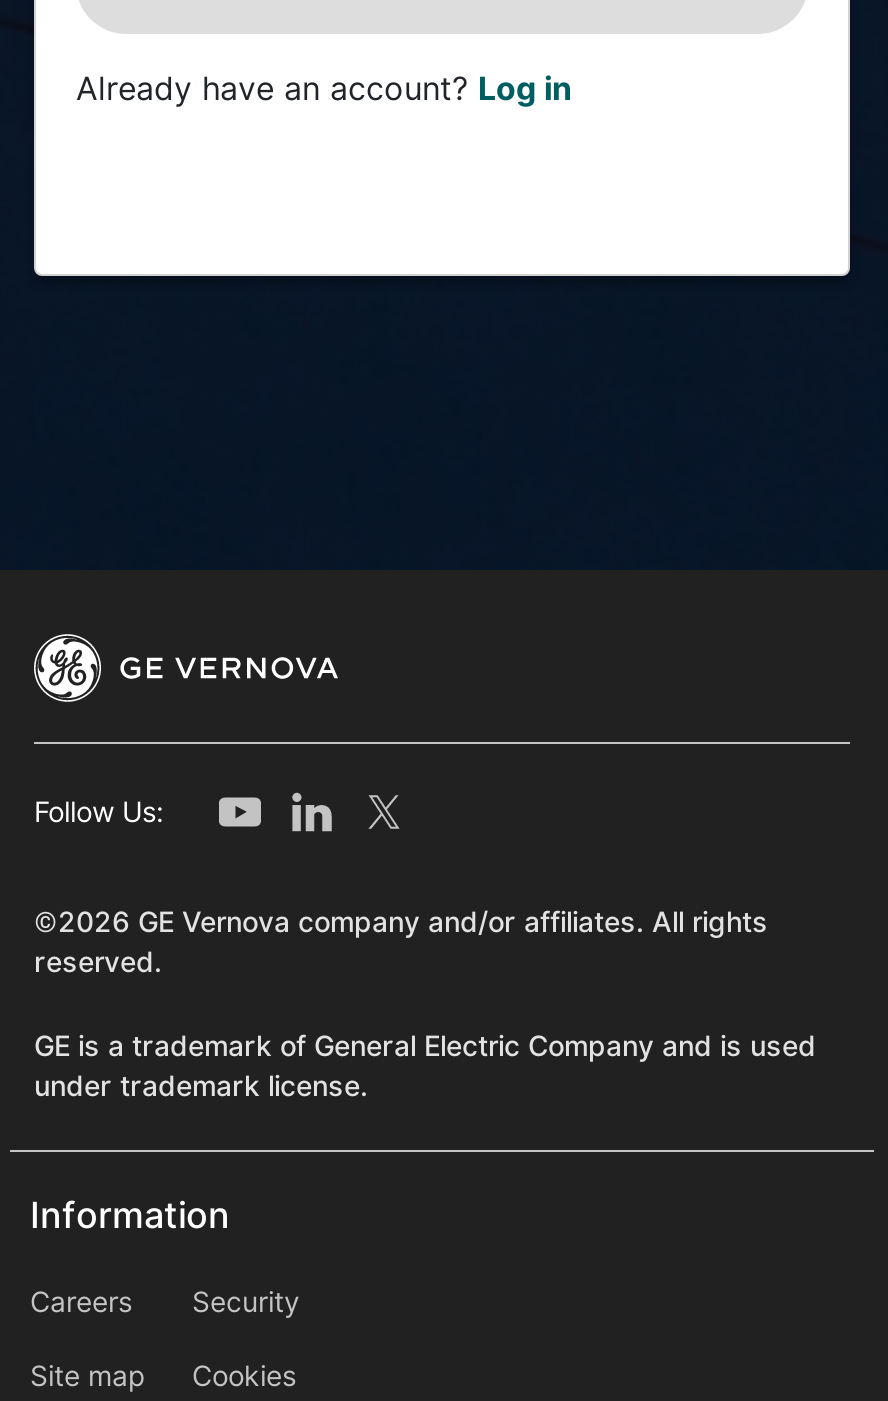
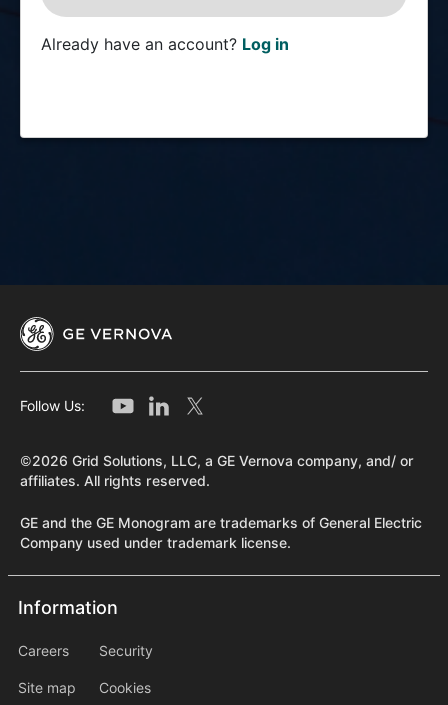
- ©2026 GE Vernova company and/or affiliates. All rights
- reserved.
+ ©2026 Grid Solutions, LLC, a GE Vernova company, and/ or
+ affiliates. All rights reserved.

- GE is a trademark of General Electric Company and is used
- under trademark license.
+ GE and the GE Monogram are trademarks of General Electric
+ Company used under trademark license.
